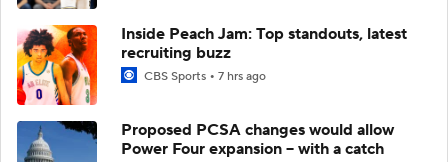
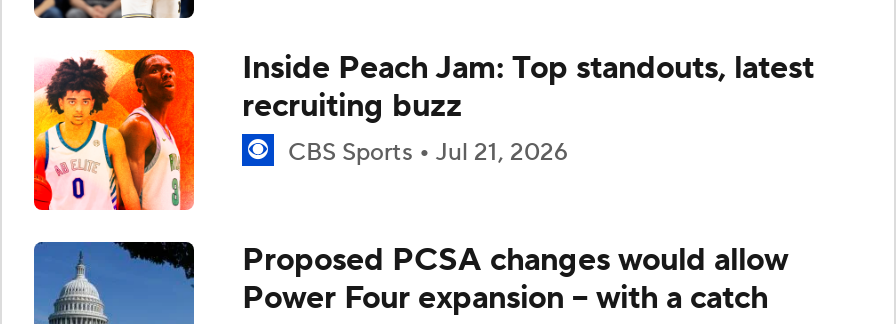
- CBS Sports 7 hrs ago
+ CBS Sports Jul 21, 2026
